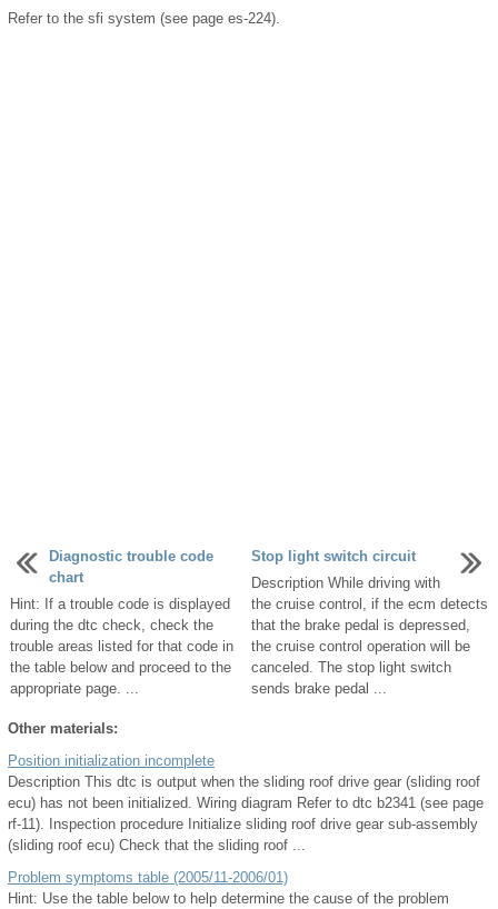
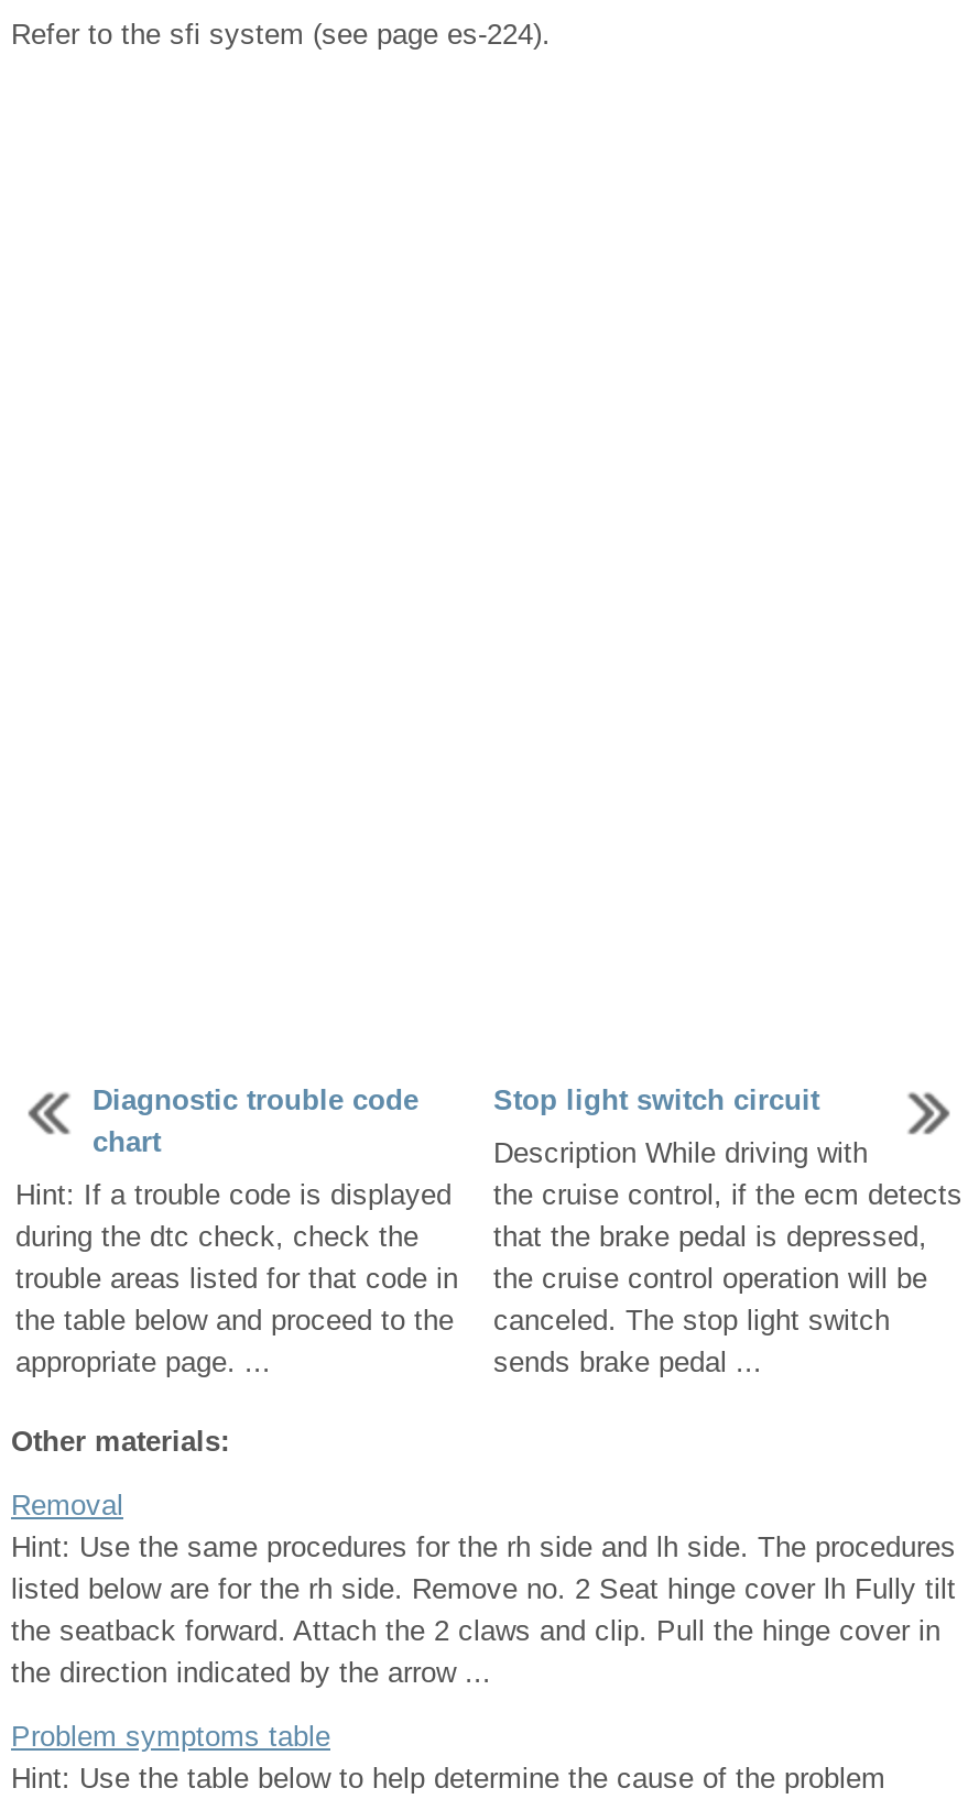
- Position initialization incomplete
- Description This dtc is output when the sliding roof drive gear (sliding roof
- ecu) has not been initialized. Wiring diagram Refer to dtc b2341 (see page
- rf-11). Inspection procedure Initialize sliding roof drive gear sub-assembly
- (sliding roof ecu) Check that the sliding roof ...
+ Removal
+ Hint: Use the same procedures for the rh side and lh side. The procedures
+ listed below are for the rh side. Remove no. 2 Seat hinge cover lh Fully tilt
+ the seatback forward. Attach the 2 claws and clip. Pull the hinge cover in
+ the direction indicated by the arrow ...

- Problem symptoms table (2005/11-2006/01)
+ Problem symptoms table
